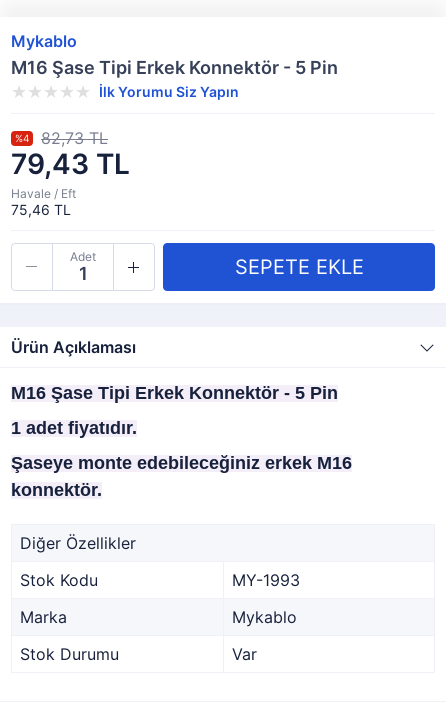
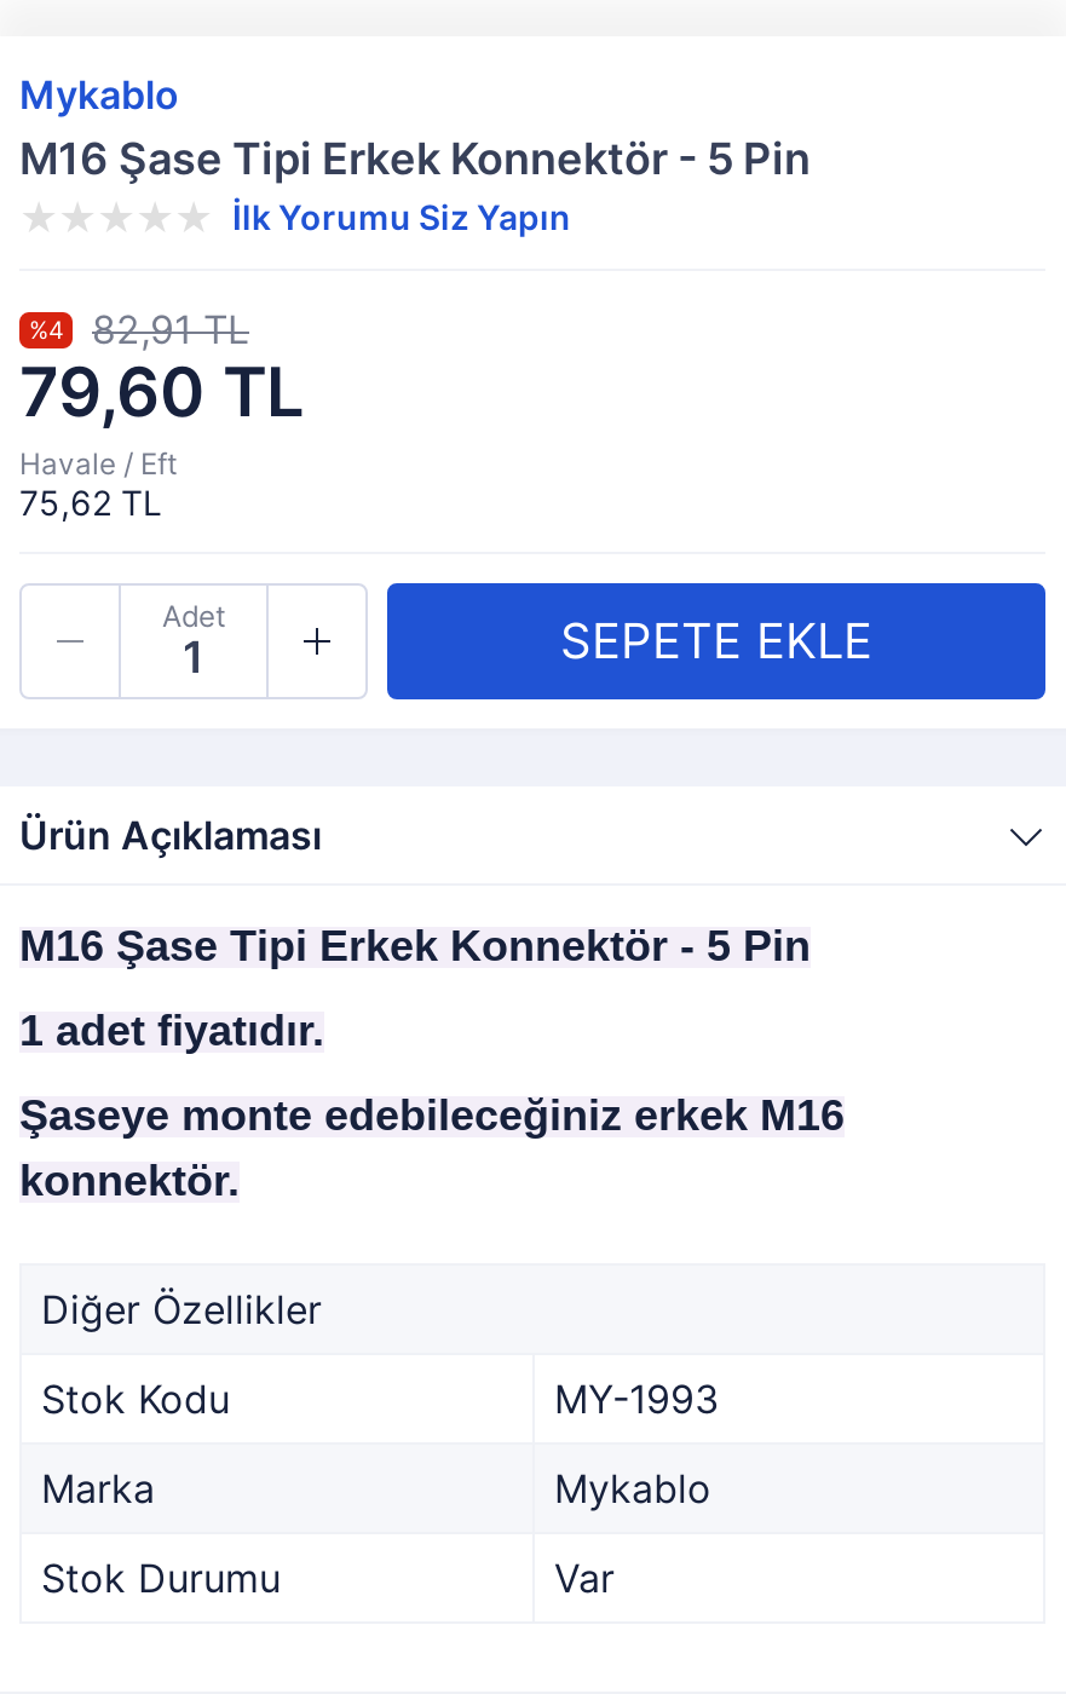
- %4 82,73 TL
+ %4 82,91 TL

- 79,43 TL
+ 79,60 TL

- 75,46 TL
+ 75,62 TL
